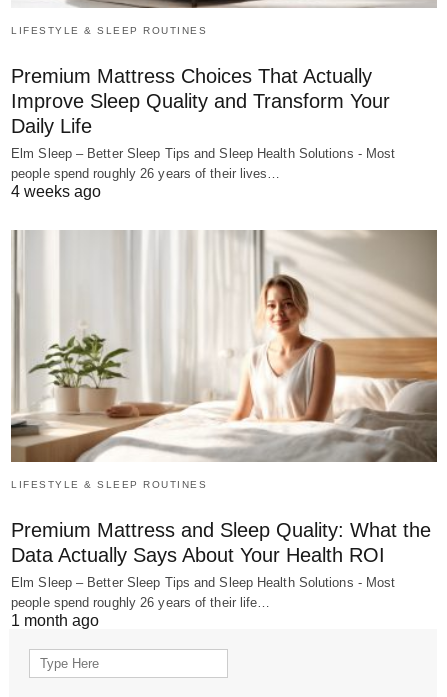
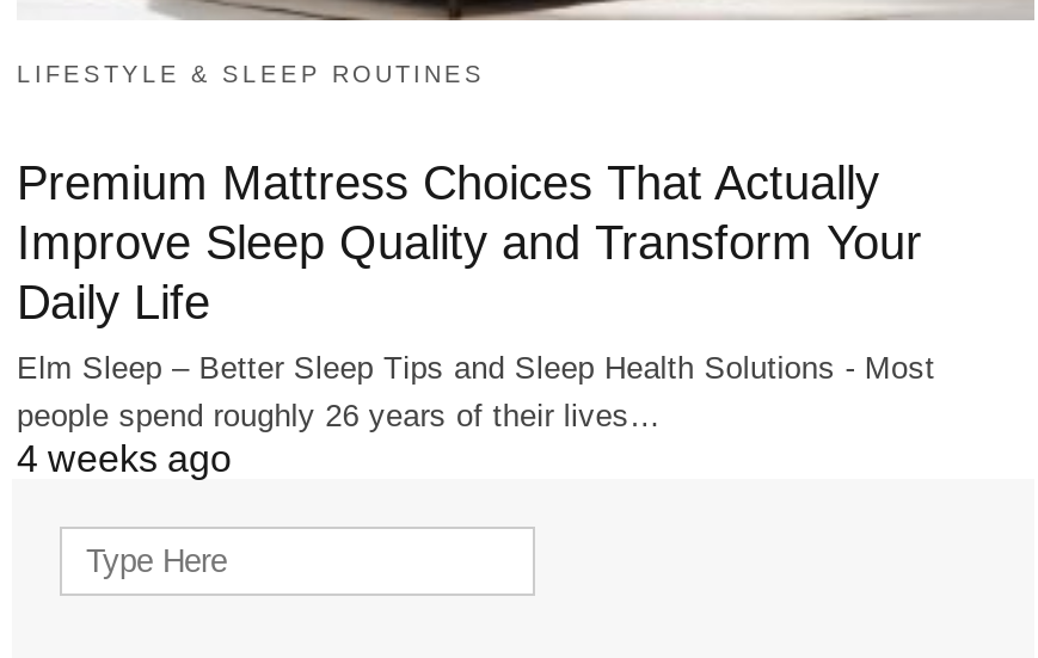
- [image]
- LIFESTYLE & SLEEP ROUTINES
- Premium Mattress and Sleep Quality: What the
- Data Actually Says About Your Health ROI
- Elm Sleep – Better Sleep Tips and Sleep Health Solutions - Most
- people spend roughly 26 years of their life…
- 1 month ago
